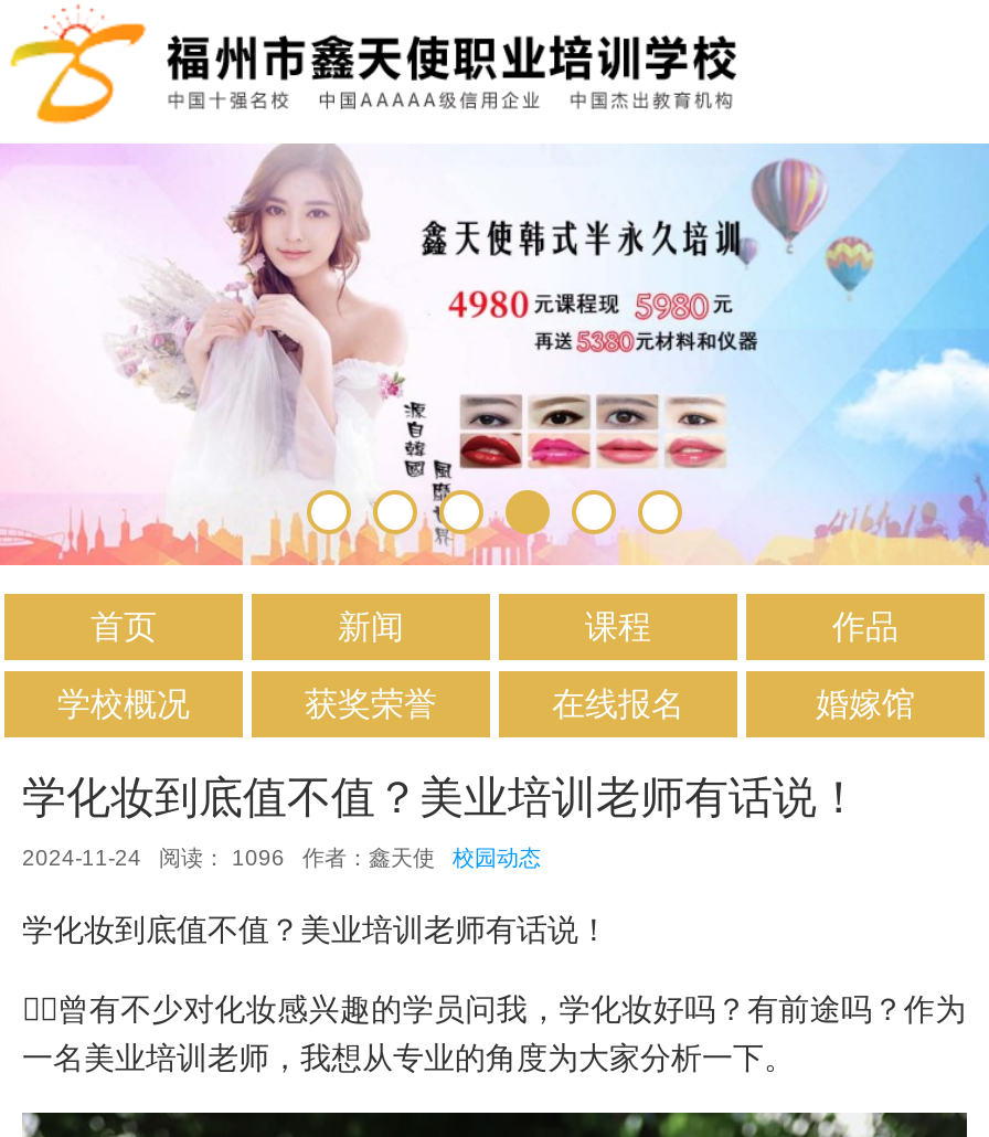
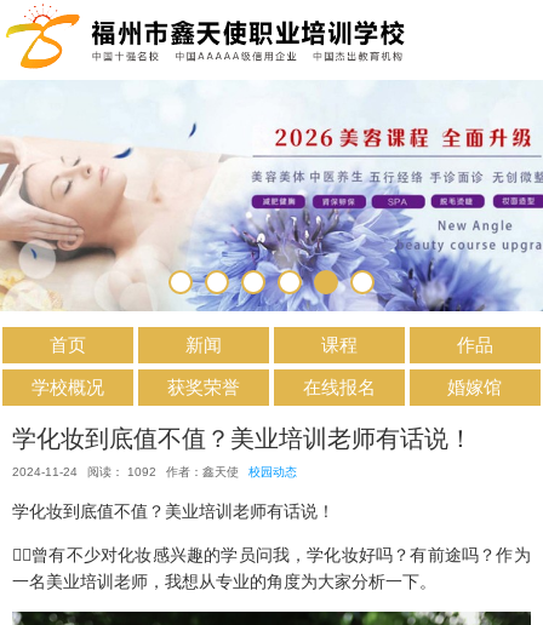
- [image]
+ [image]

- 2024-11-24 阅读： 1096 作者：鑫天使 校园动态
+ 2024-11-24 阅读： 1092 作者：鑫天使 校园动态
